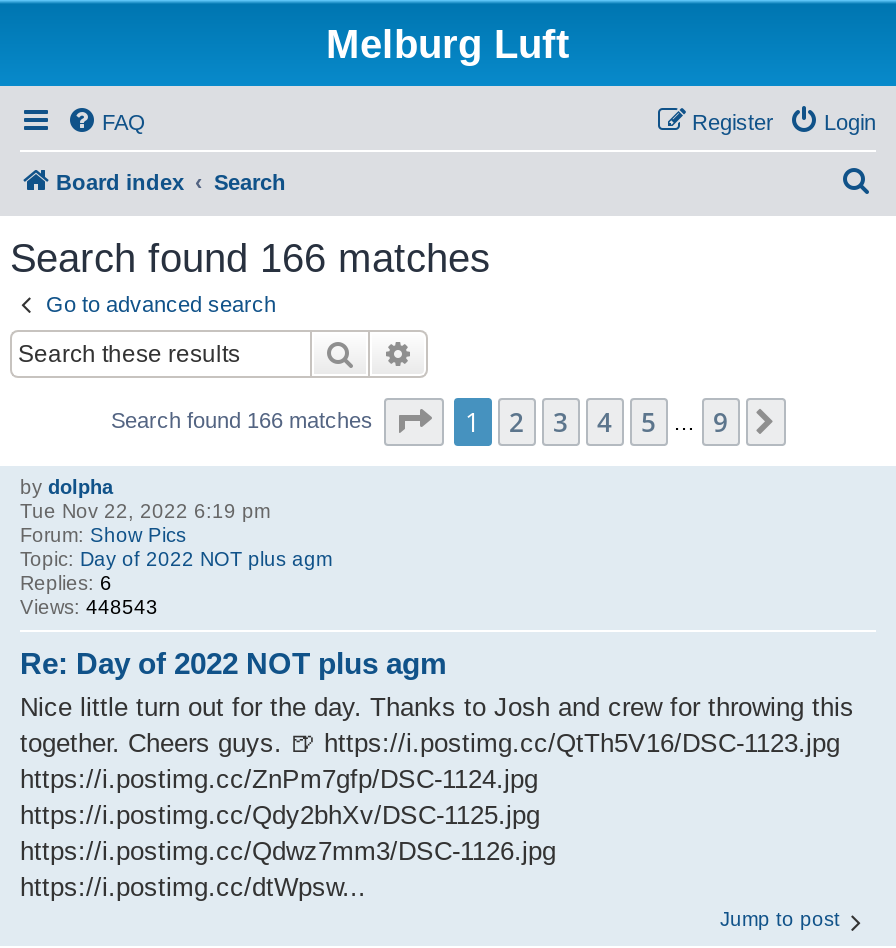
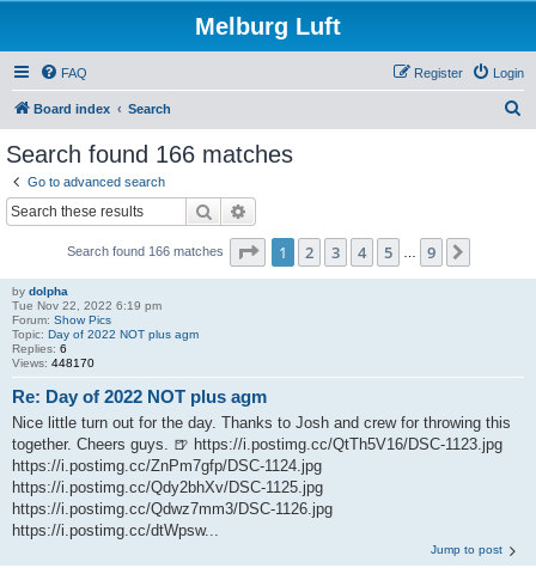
- Views: 448543
+ Views: 448170
